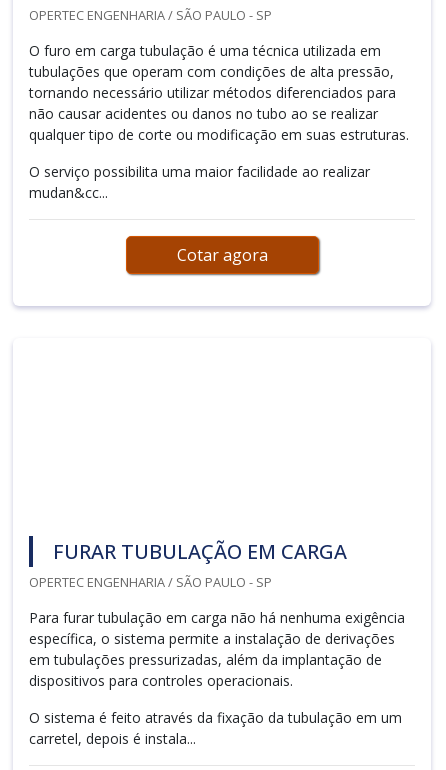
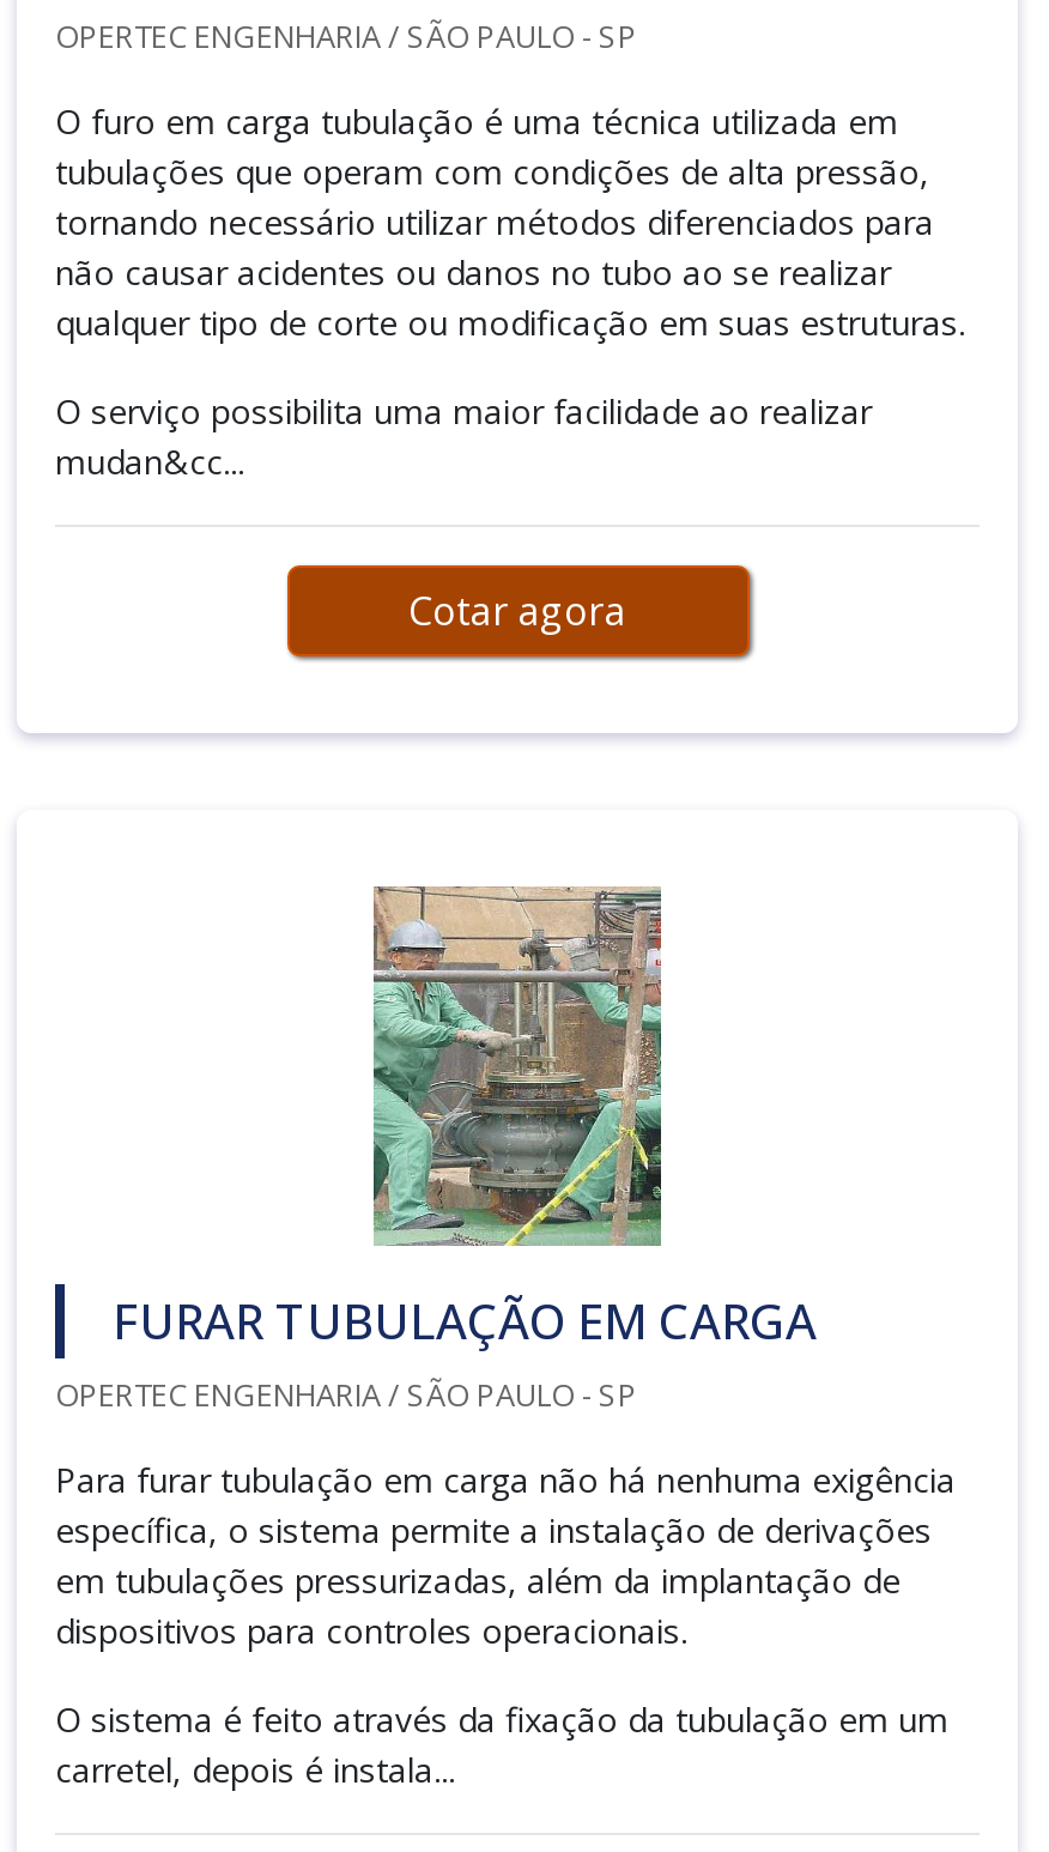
+ [image]
